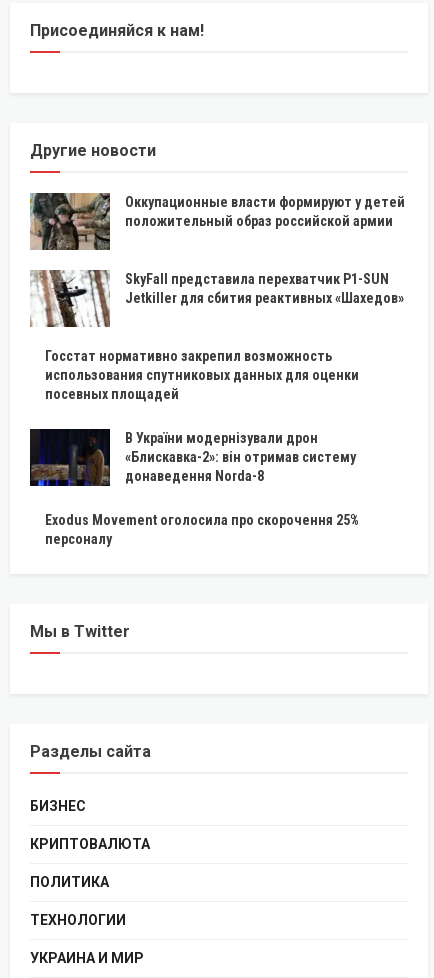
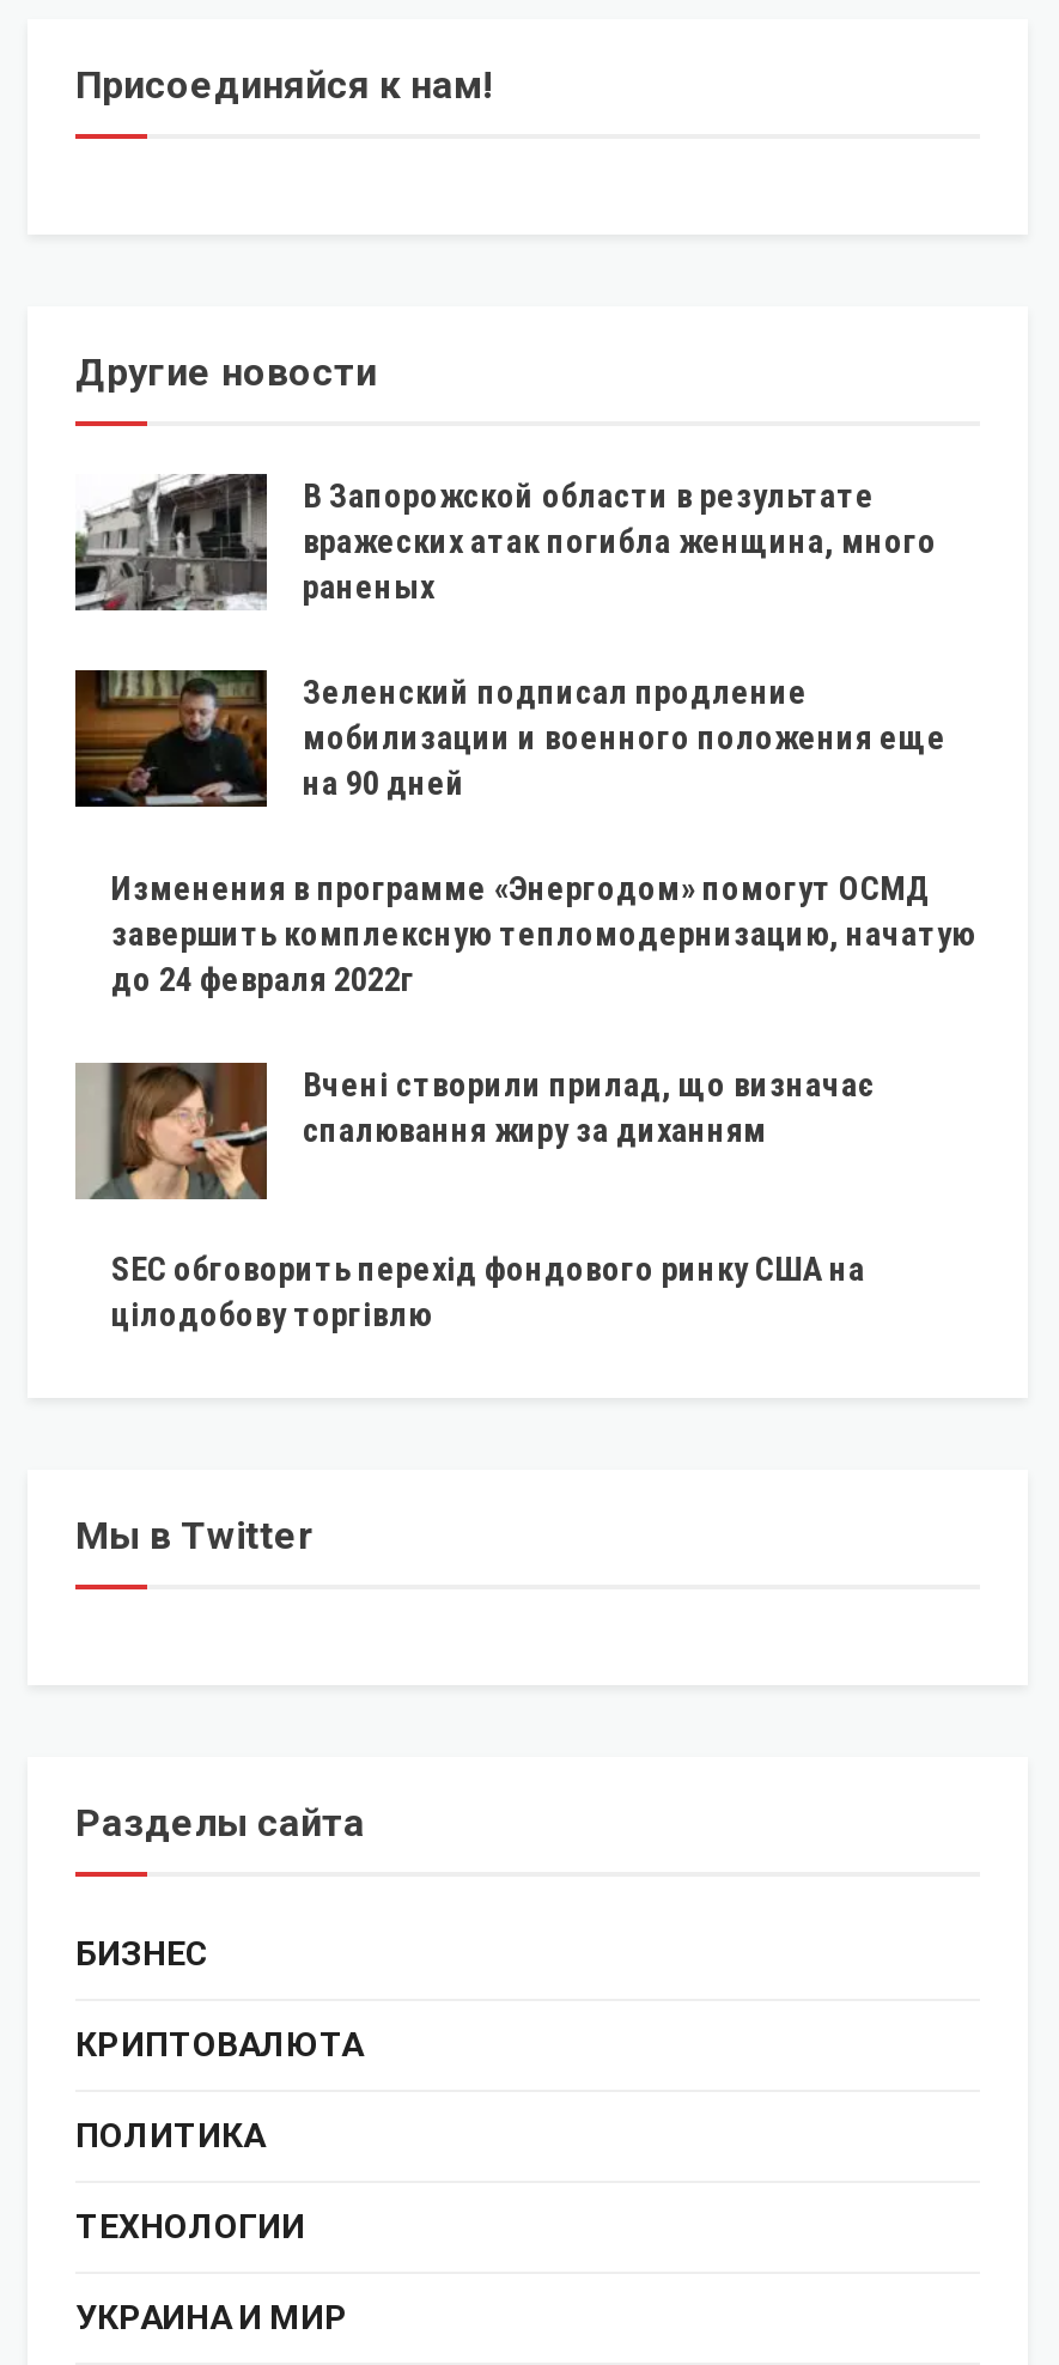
- [image]
- Оккупационные власти формируют у детей
- положительный образ российской армии
+ [image]
+ В Запорожской области в результате
+ вражеских атак погибла женщина, много
+ раненых

- [image]
- SkyFall представила перехватчик P1-SUN
- Jetkiller для сбития реактивных «Шахедов»
+ [image]
+ Зеленский подписал продление
+ мобилизации и военного положения еще
+ на 90 дней

- Госстат нормативно закрепил возможность
- использования спутниковых данных для оценки
- посевных площадей
+ Изменения в программе «Энергодом» помогут ОСМД
+ завершить комплексную тепломодернизацию, начатую
+ до 24 февраля 2022г

- [image]
- В України модернізували дрон
- «Блискавка-2»: він отримав систему
- донаведення Norda-8
+ [image]
+ Вчені створили прилад, що визначає
+ спалювання жиру за диханням

- Exodus Movement оголосила про скорочення 25%
- персоналу
+ SEC обговорить перехід фондового ринку США на
+ цілодобову торгівлю
